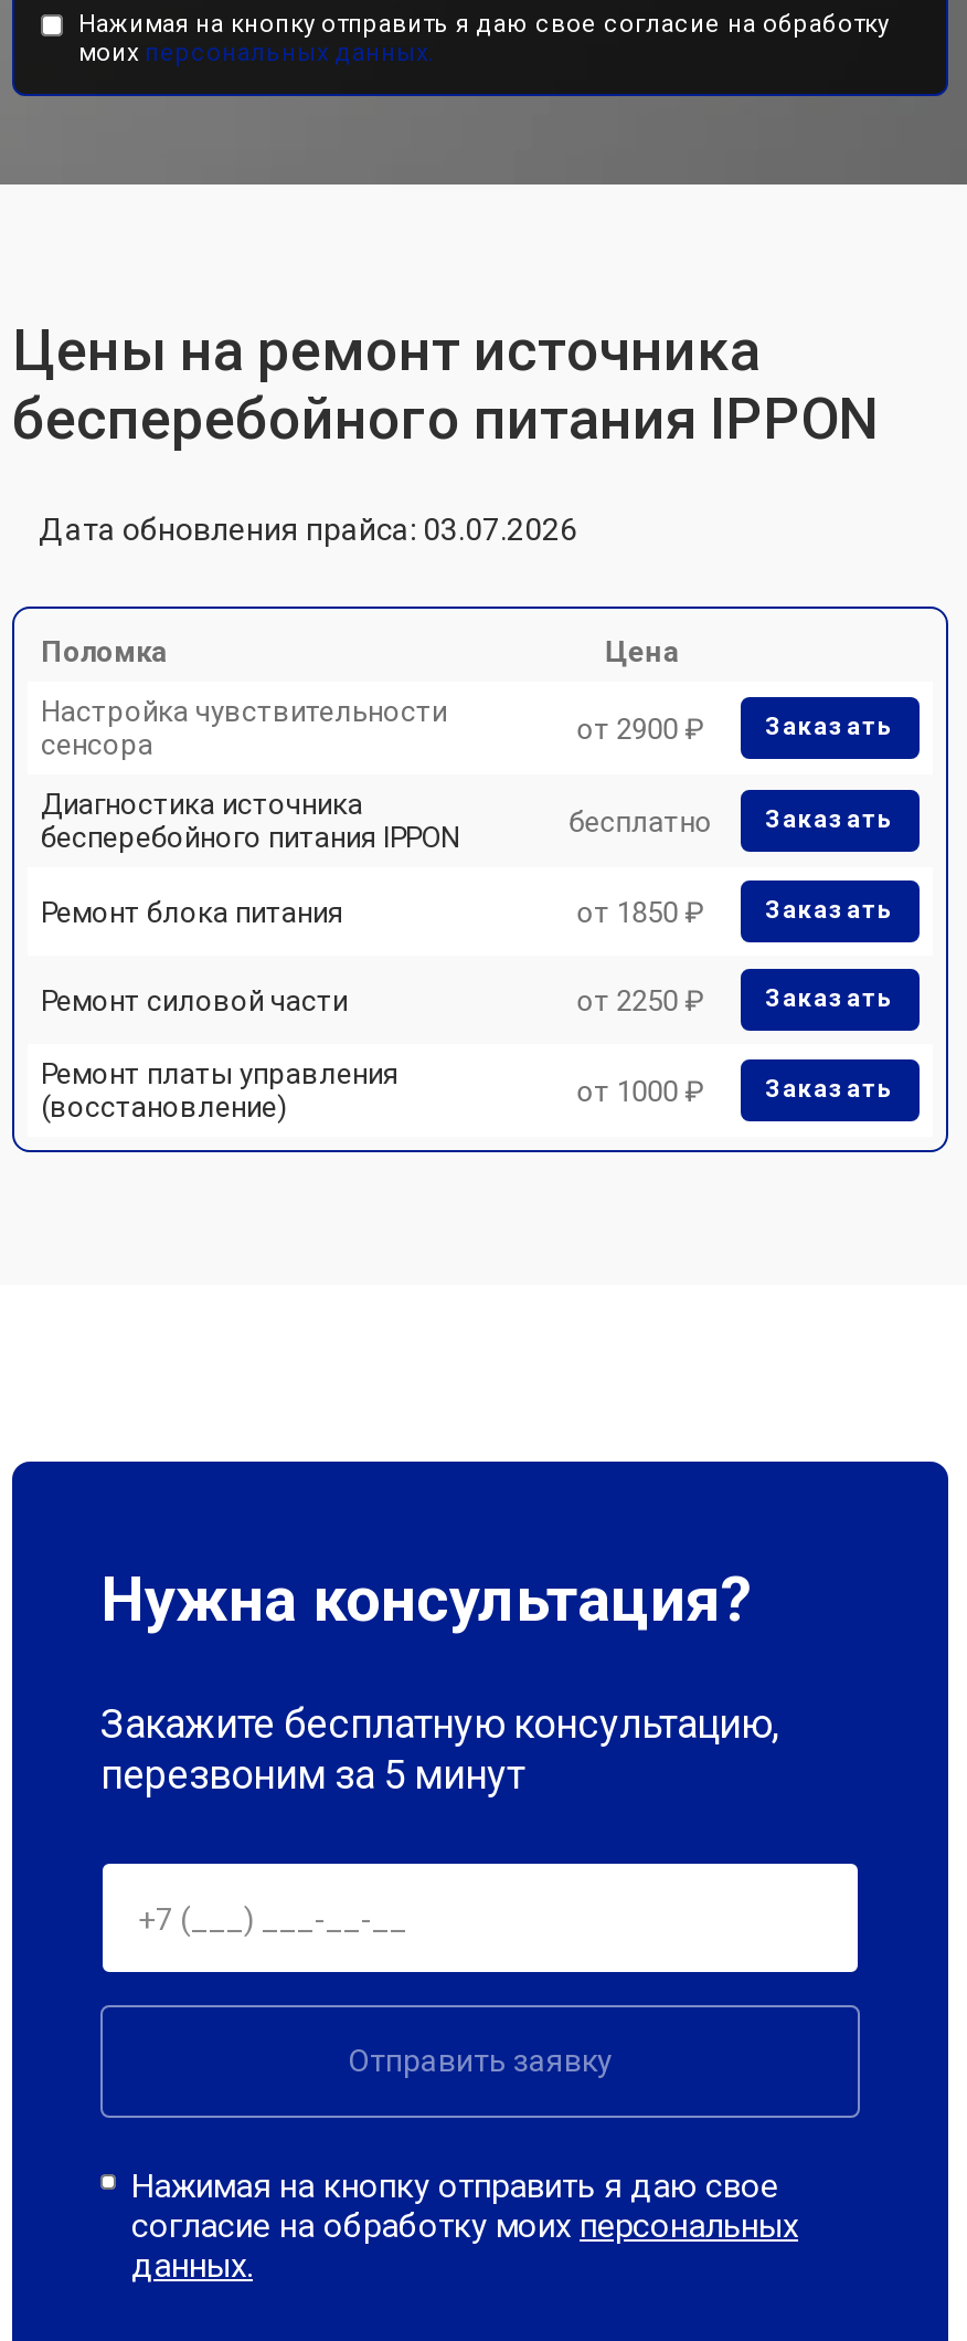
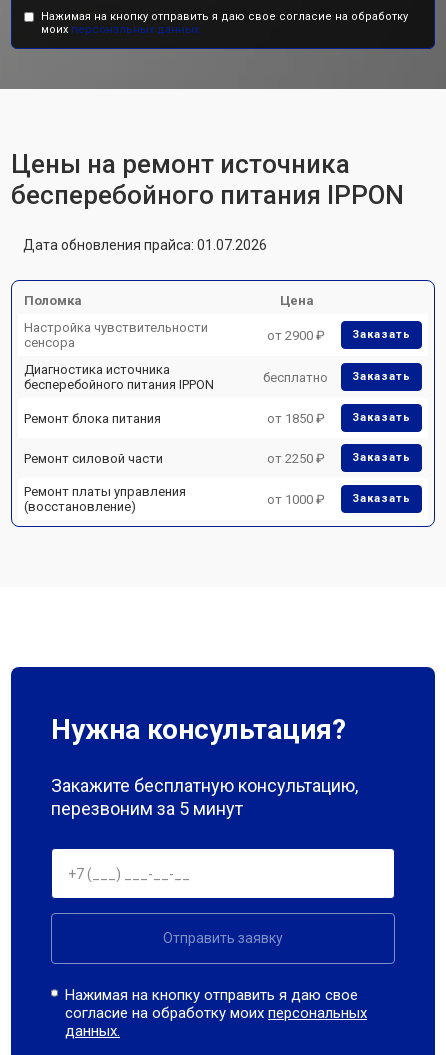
- Дата обновления прайса: 03.07.2026
+ Дата обновления прайса: 01.07.2026
